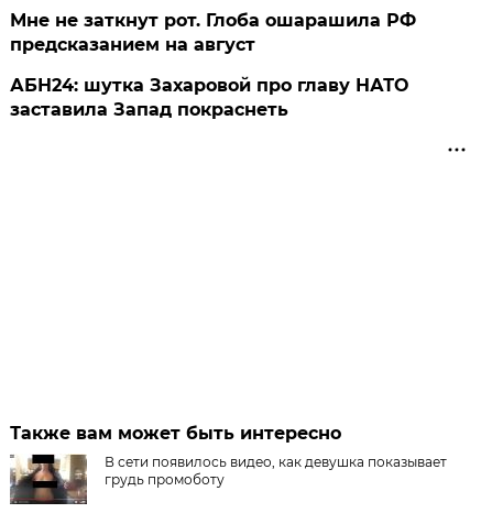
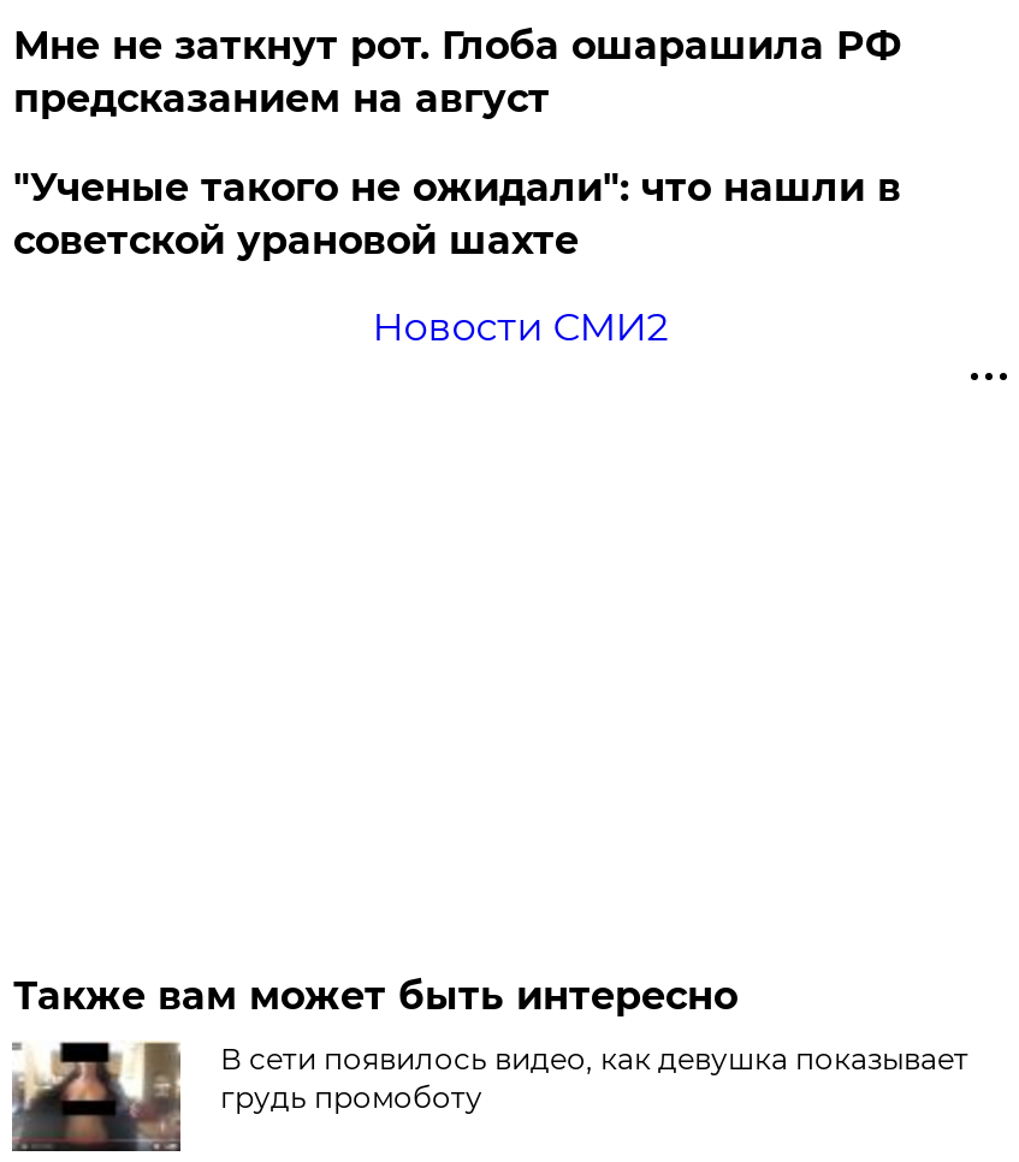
- АБН24: шутка Захаровой про главу НАТО
- заставила Запад покраснеть
+ "Ученые такого не ожидали": что нашли в
+ советской урановой шахте
+ Новости СМИ2
